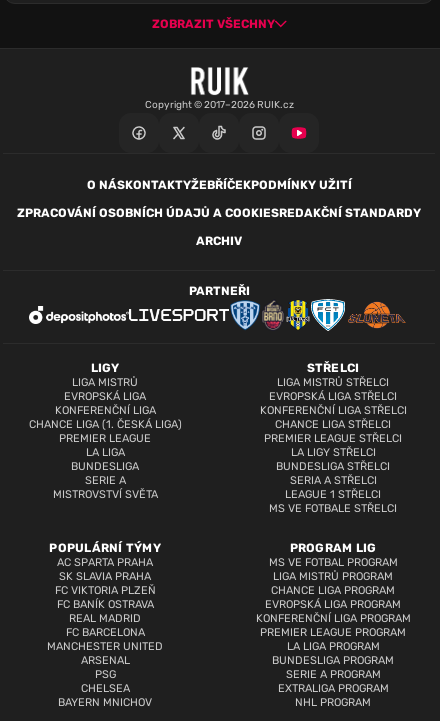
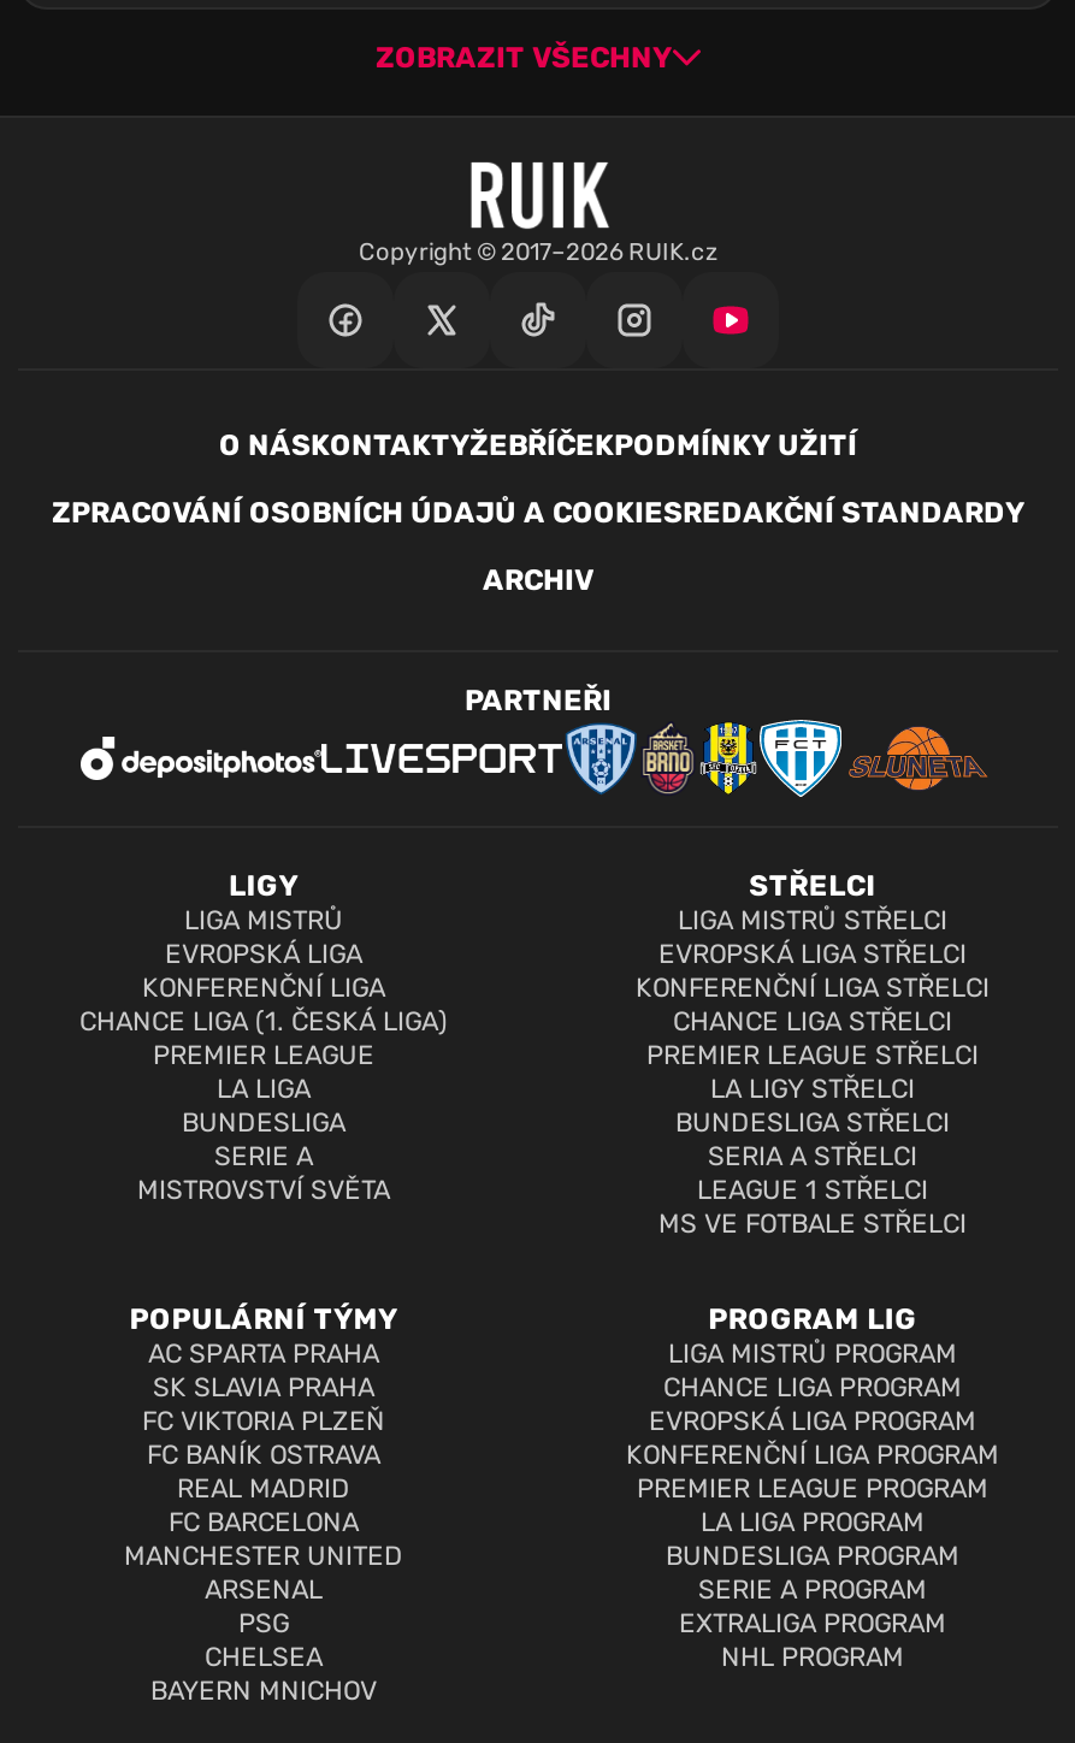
- MS VE FOTBAL PROGRAM
